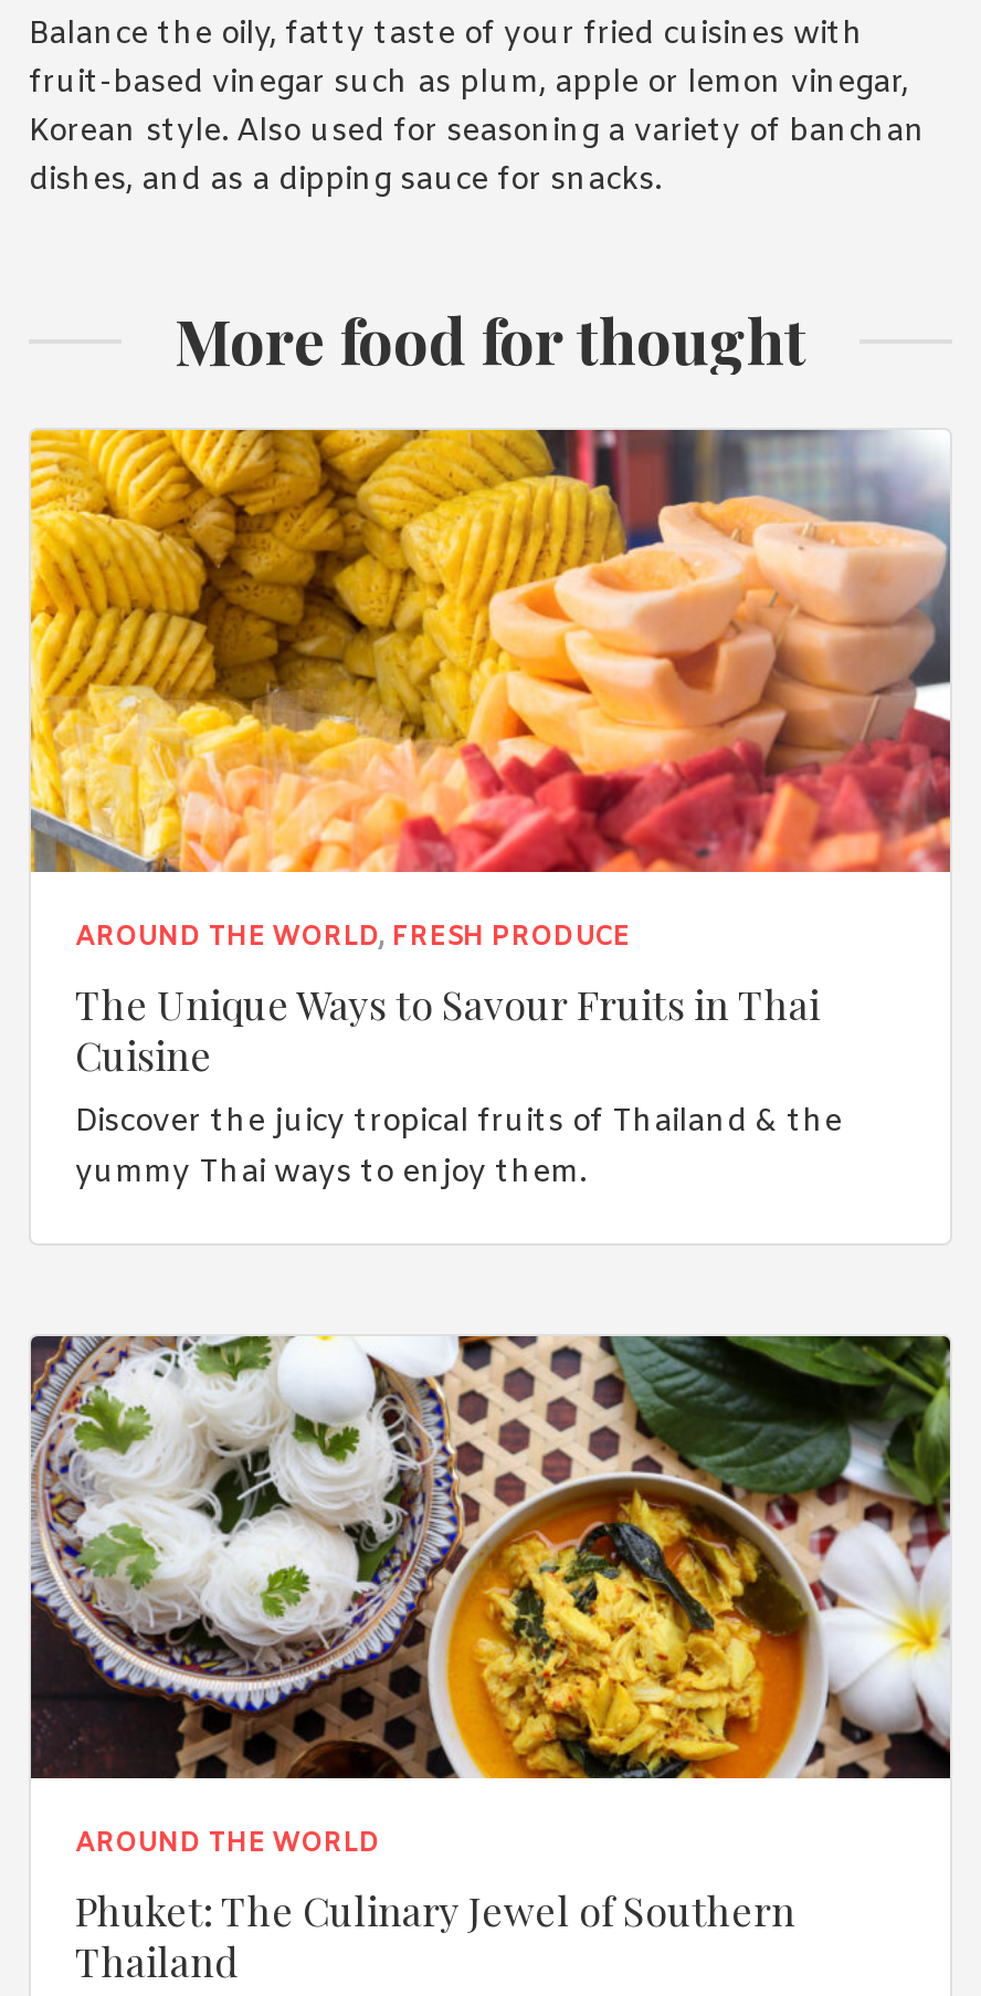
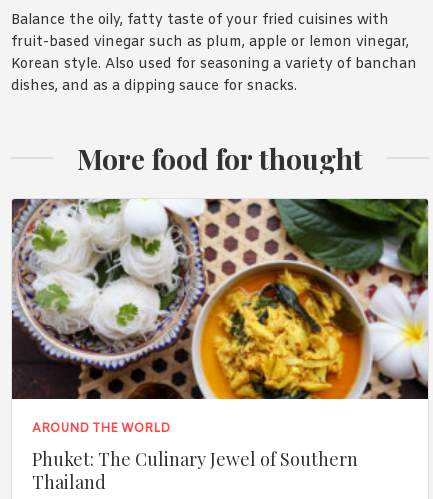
- [image]
- AROUND THE WORLD, FRESH PRODUCE
- The Unique Ways to Savour Fruits in Thai
- Cuisine
- Discover the juicy tropical fruits of Thailand & the
- yummy Thai ways to enjoy them.
